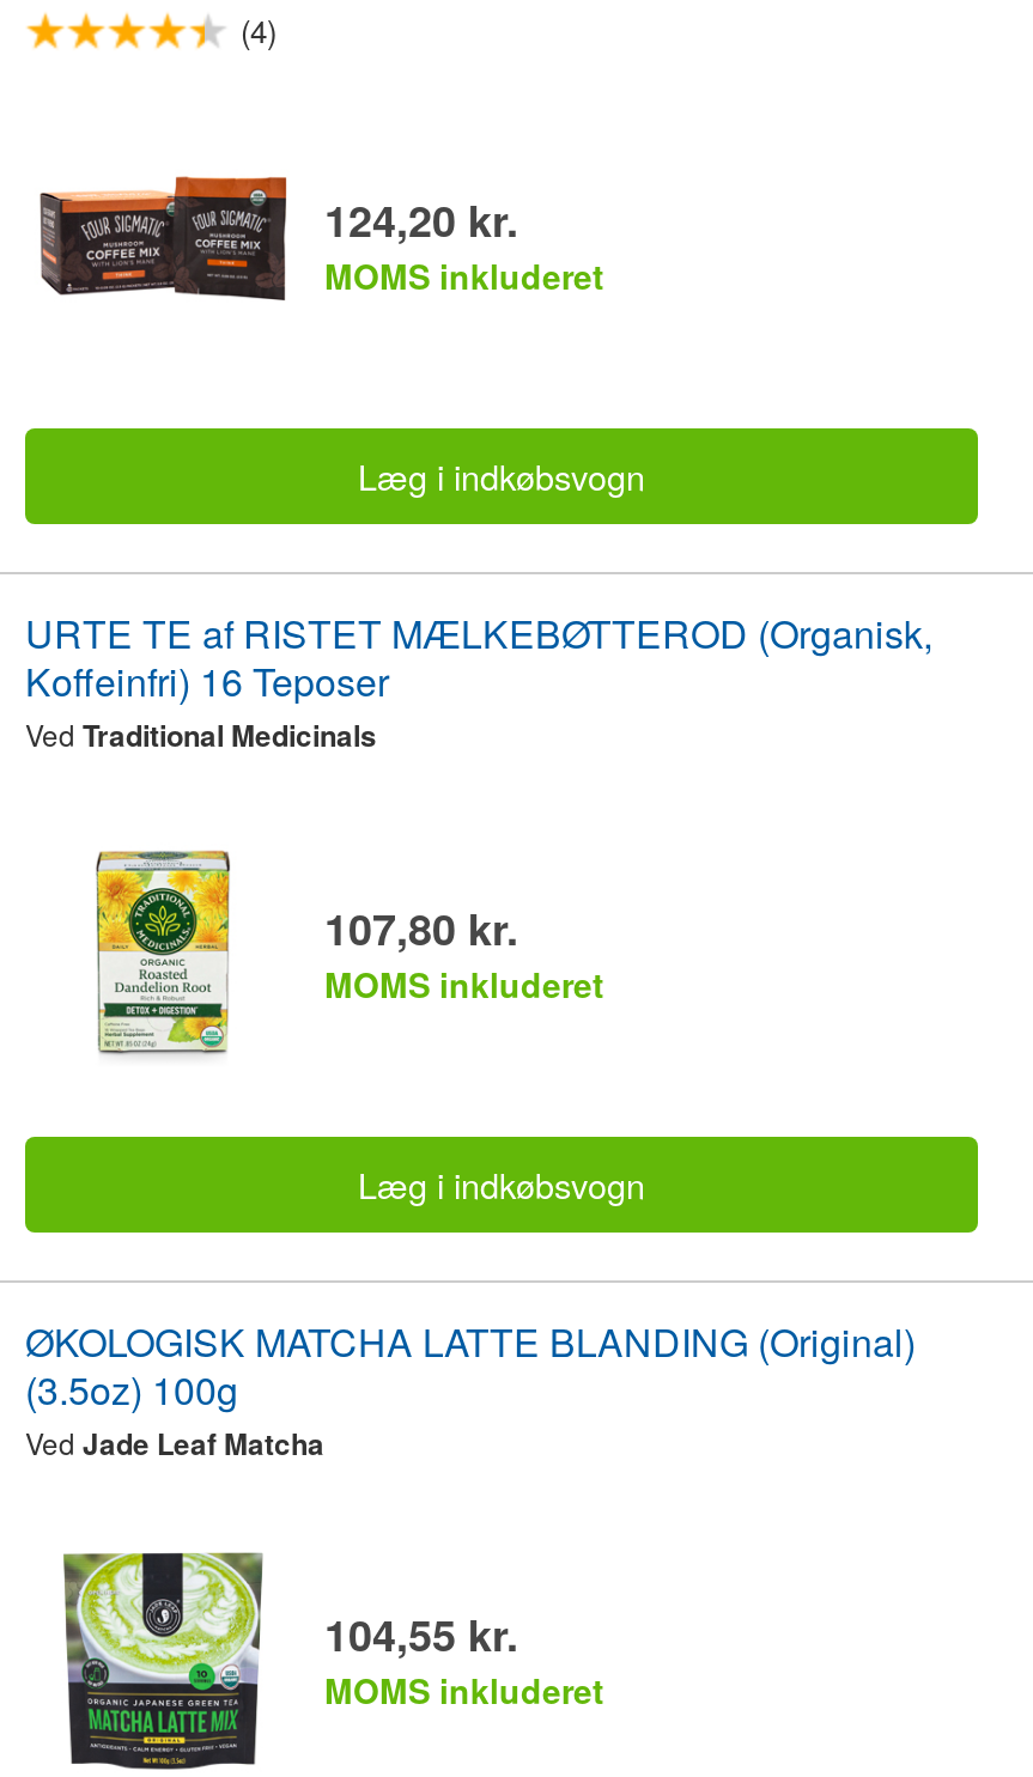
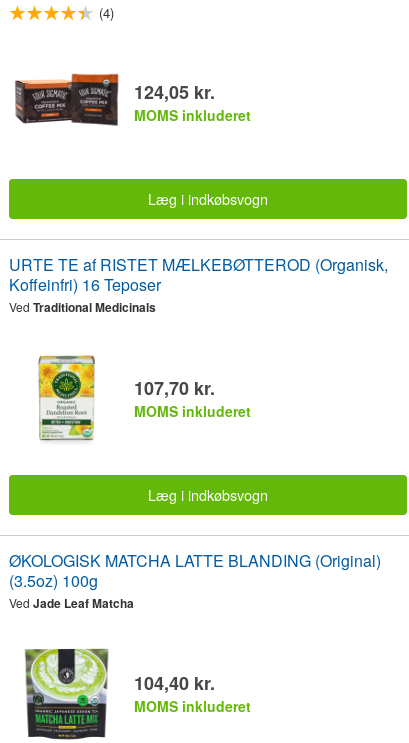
- 124,20 kr.
+ 124,05 kr.

- 107,80 kr.
+ 107,70 kr.

- 104,55 kr.
+ 104,40 kr.
